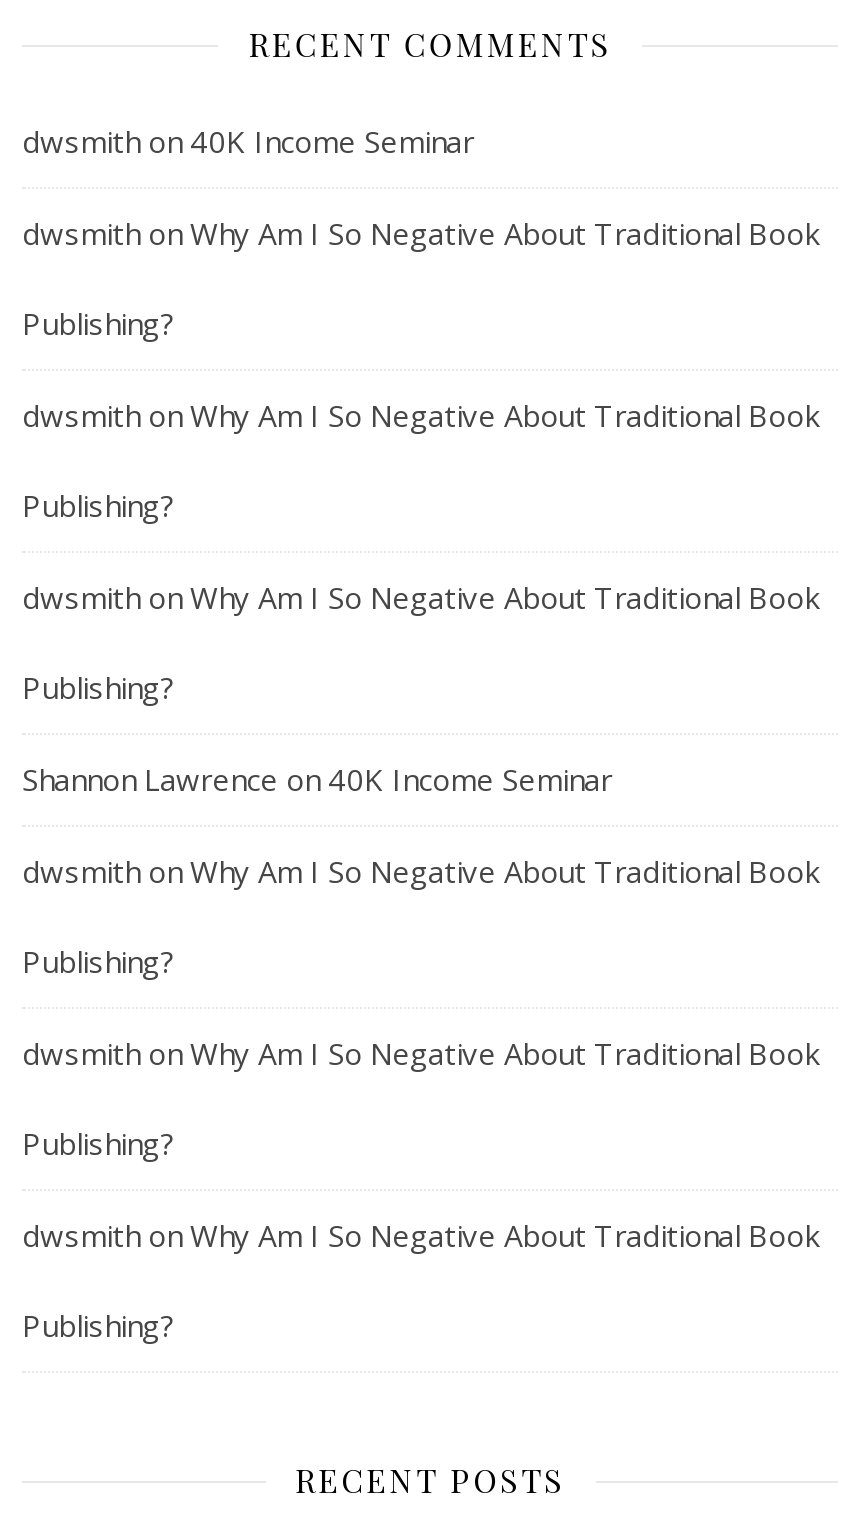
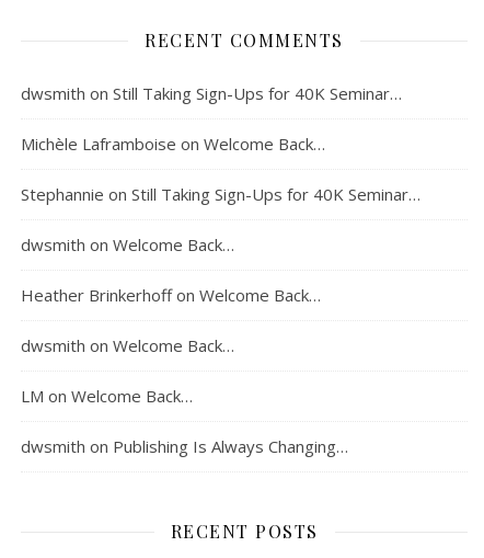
- dwsmith on 40K Income Seminar
- dwsmith on Why Am I So Negative About Traditional Book
- Publishing?
- dwsmith on Why Am I So Negative About Traditional Book
- Publishing?
- dwsmith on Why Am I So Negative About Traditional Book
- Publishing?
- Shannon Lawrence on 40K Income Seminar
- dwsmith on Why Am I So Negative About Traditional Book
- Publishing?
- dwsmith on Why Am I So Negative About Traditional Book
- Publishing?
- dwsmith on Why Am I So Negative About Traditional Book
- Publishing?
+ dwsmith on Still Taking Sign-Ups for 40K Seminar…
+ Michèle Laframboise on Welcome Back…
+ Stephannie on Still Taking Sign-Ups for 40K Seminar…
+ dwsmith on Welcome Back…
+ Heather Brinkerhoff on Welcome Back…
+ dwsmith on Welcome Back…
+ LM on Welcome Back…
+ dwsmith on Publishing Is Always Changing…
